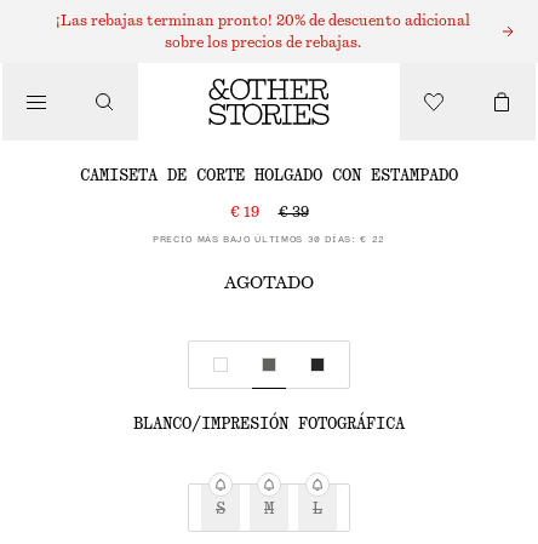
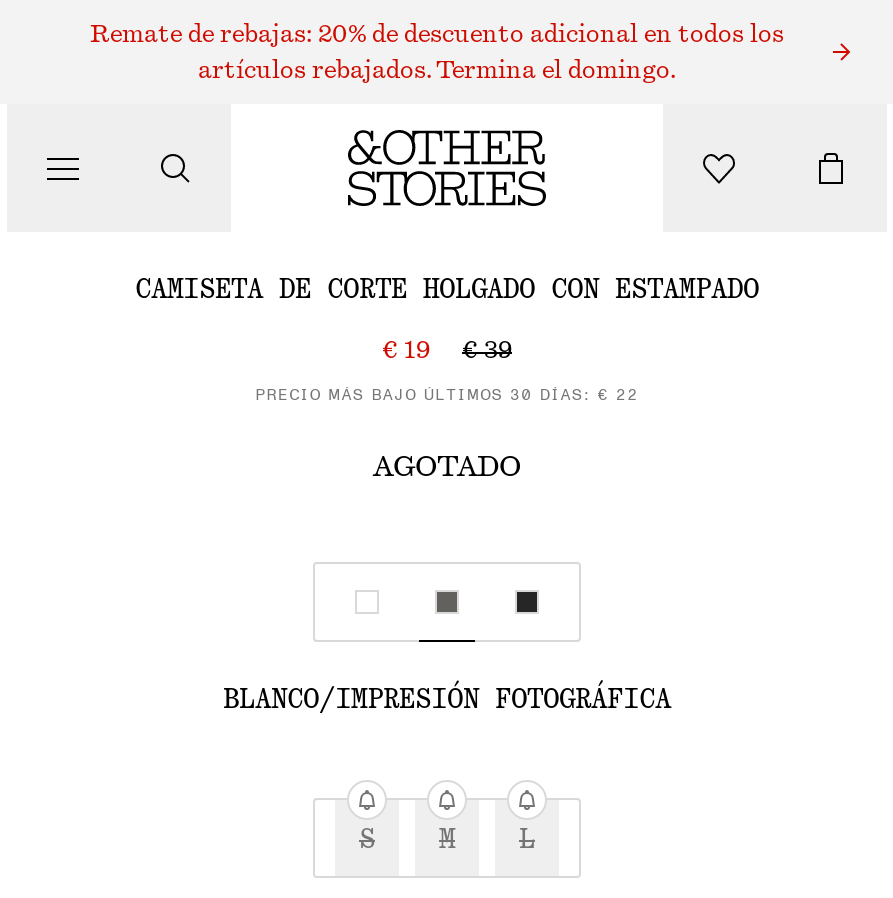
- ¡Las rebajas terminan pronto! 20% de descuento adicional
+ Remate de rebajas: 20% de descuento adicional en todos los

- sobre los precios de rebajas.
+ artículos rebajados. Termina el domingo.
